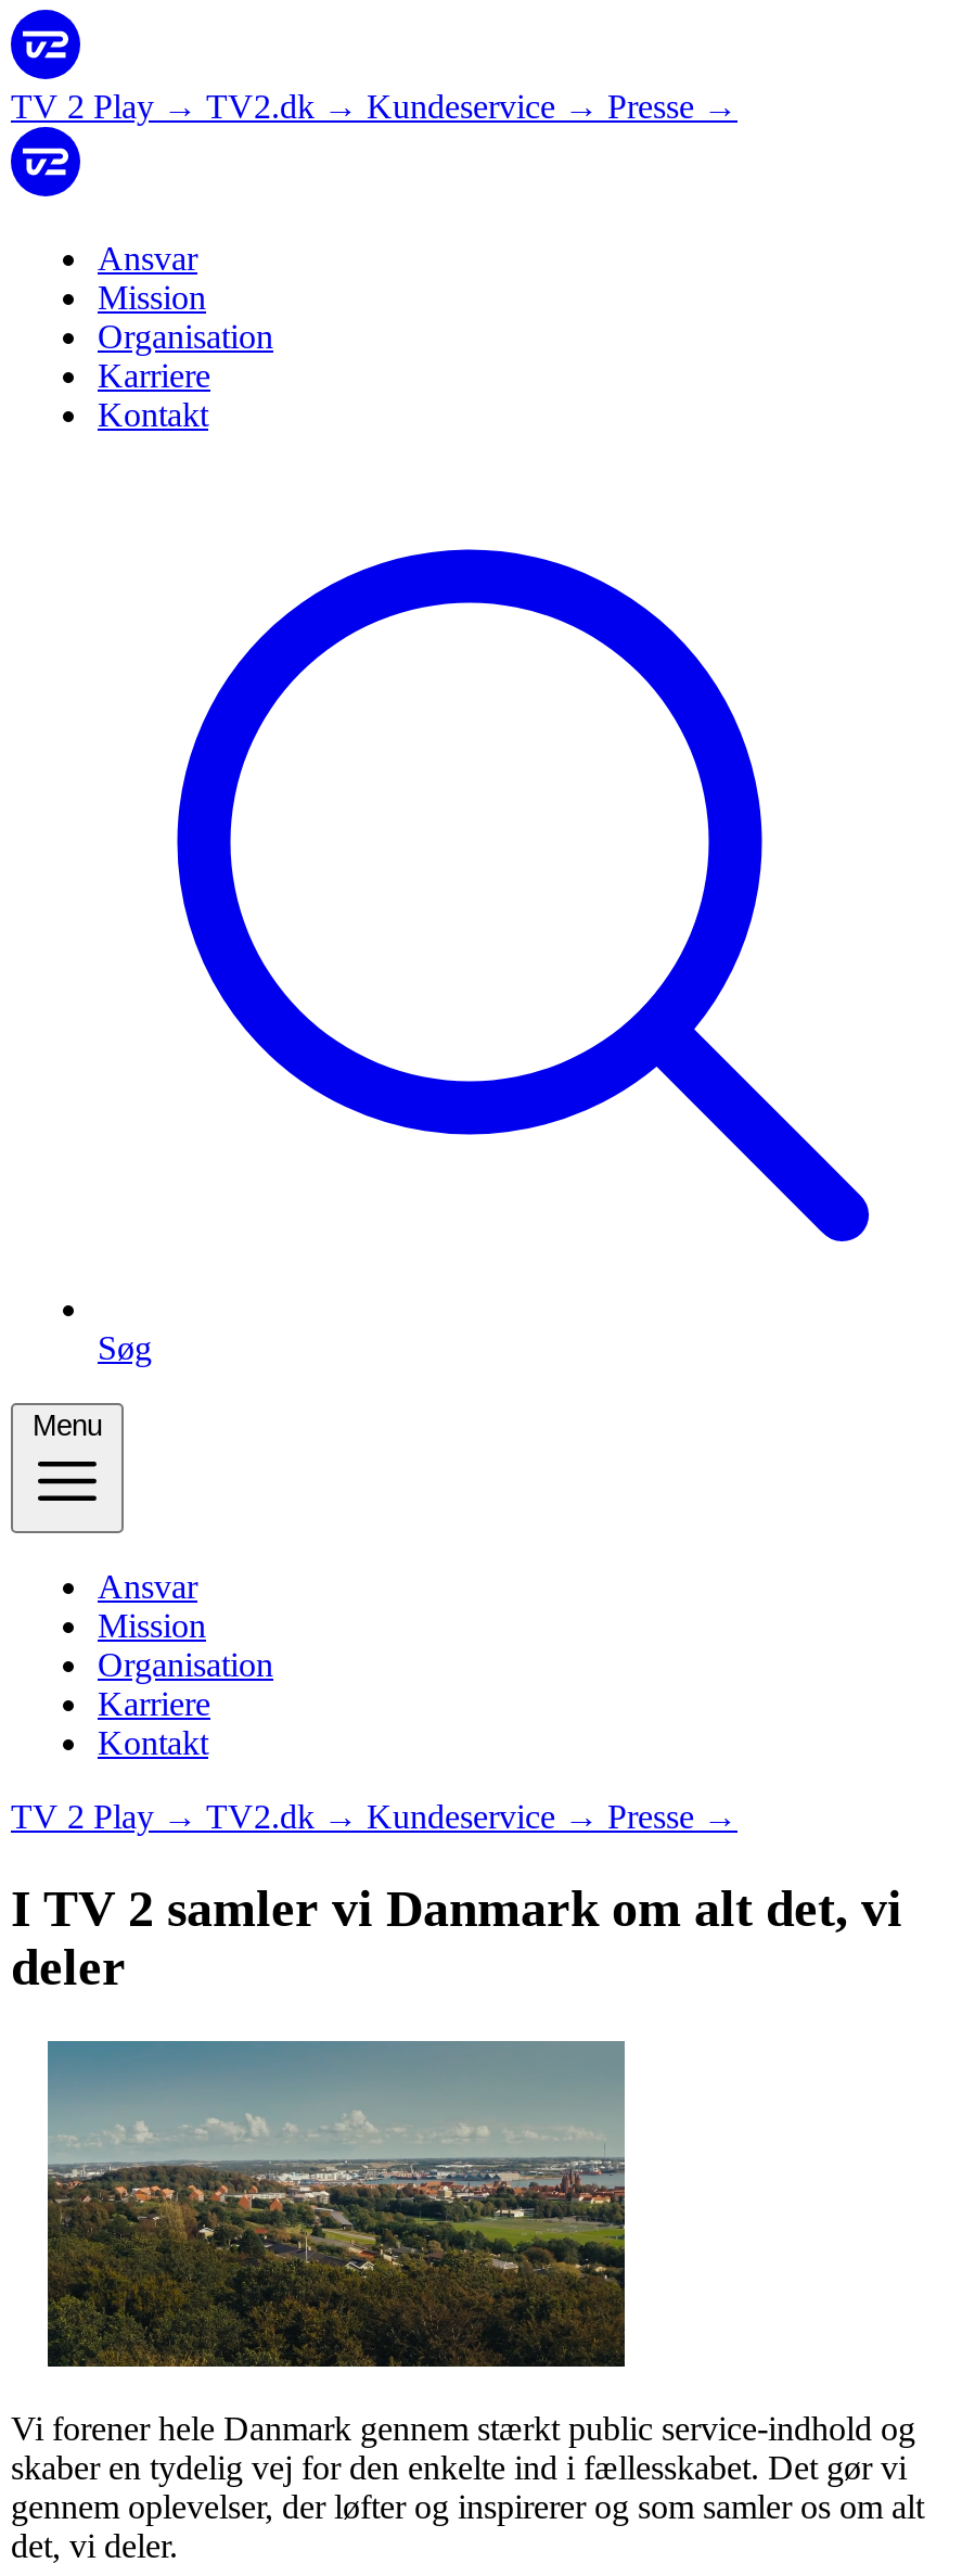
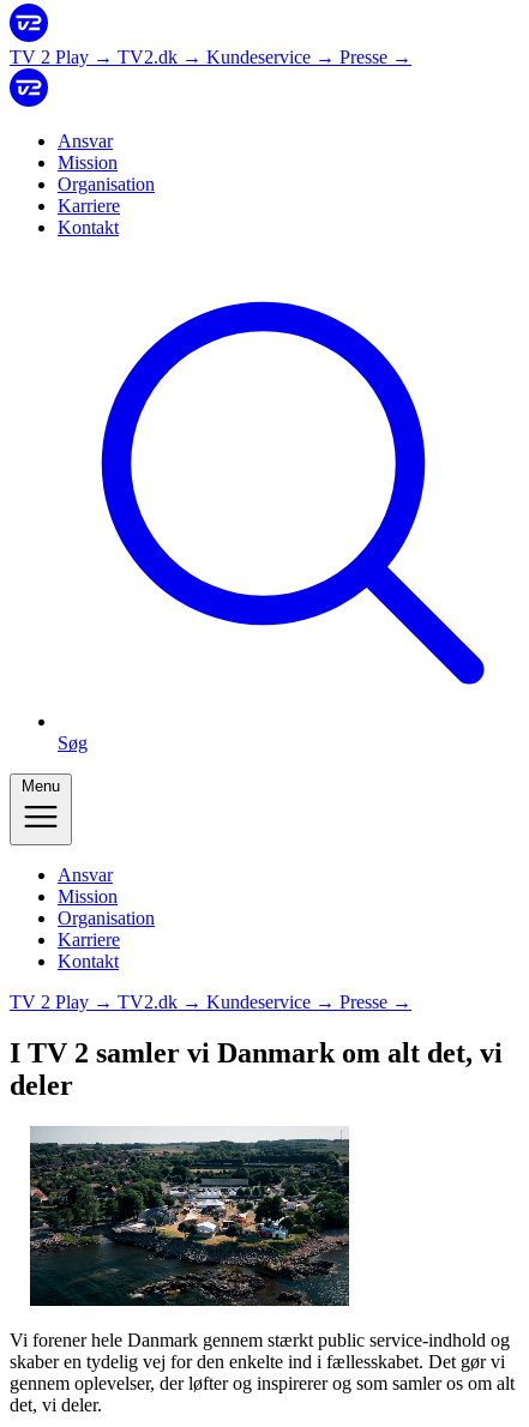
- [image]
+ [image]
